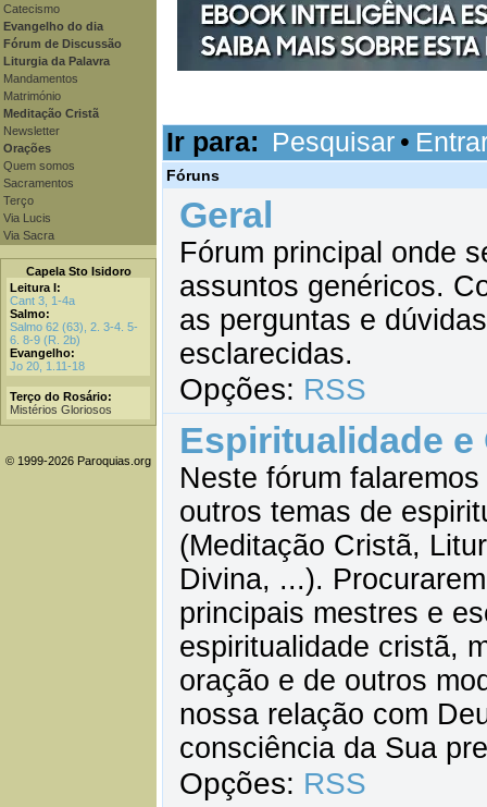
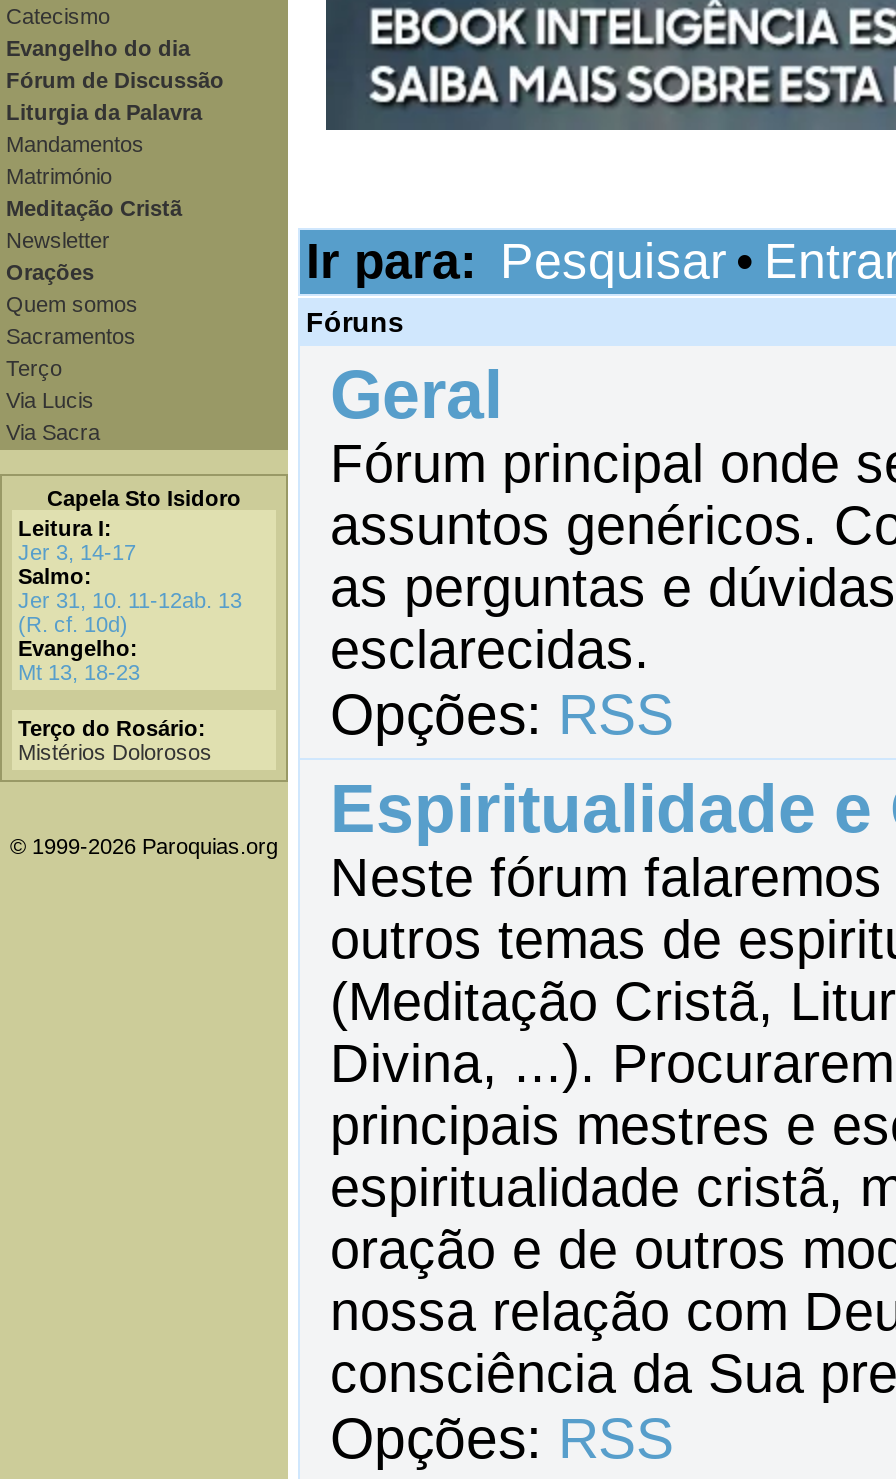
- Cant 3, 1-4a
+ Jer 3, 14-17

- Salmo 62 (63), 2. 3-4. 5-
- 6. 8-9 (R. 2b)
+ Jer 31, 10. 11-12ab. 13
+ (R. cf. 10d)

- Jo 20, 1.11-18
+ Mt 13, 18-23

- Mistérios Gloriosos
+ Mistérios Dolorosos
